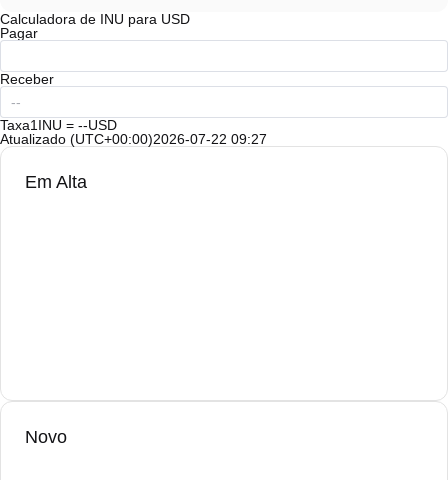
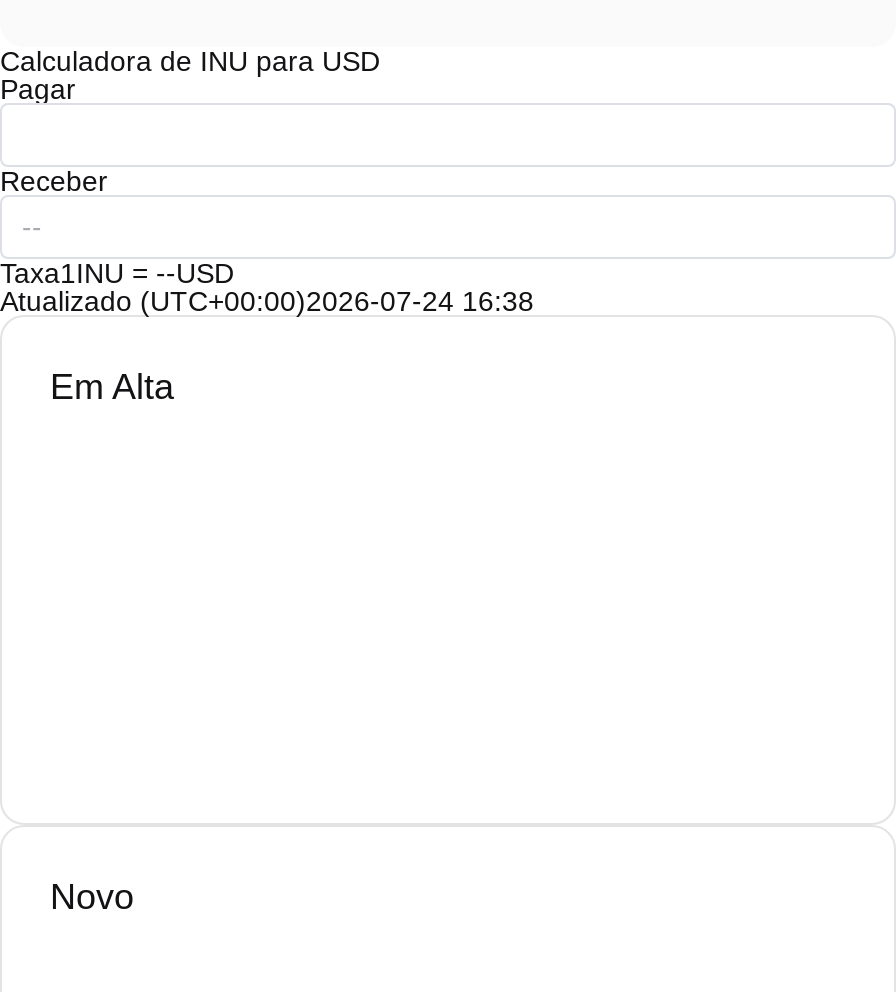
- Atualizado (UTC+00:00)2026-07-22 09:27
+ Atualizado (UTC+00:00)2026-07-24 16:38
